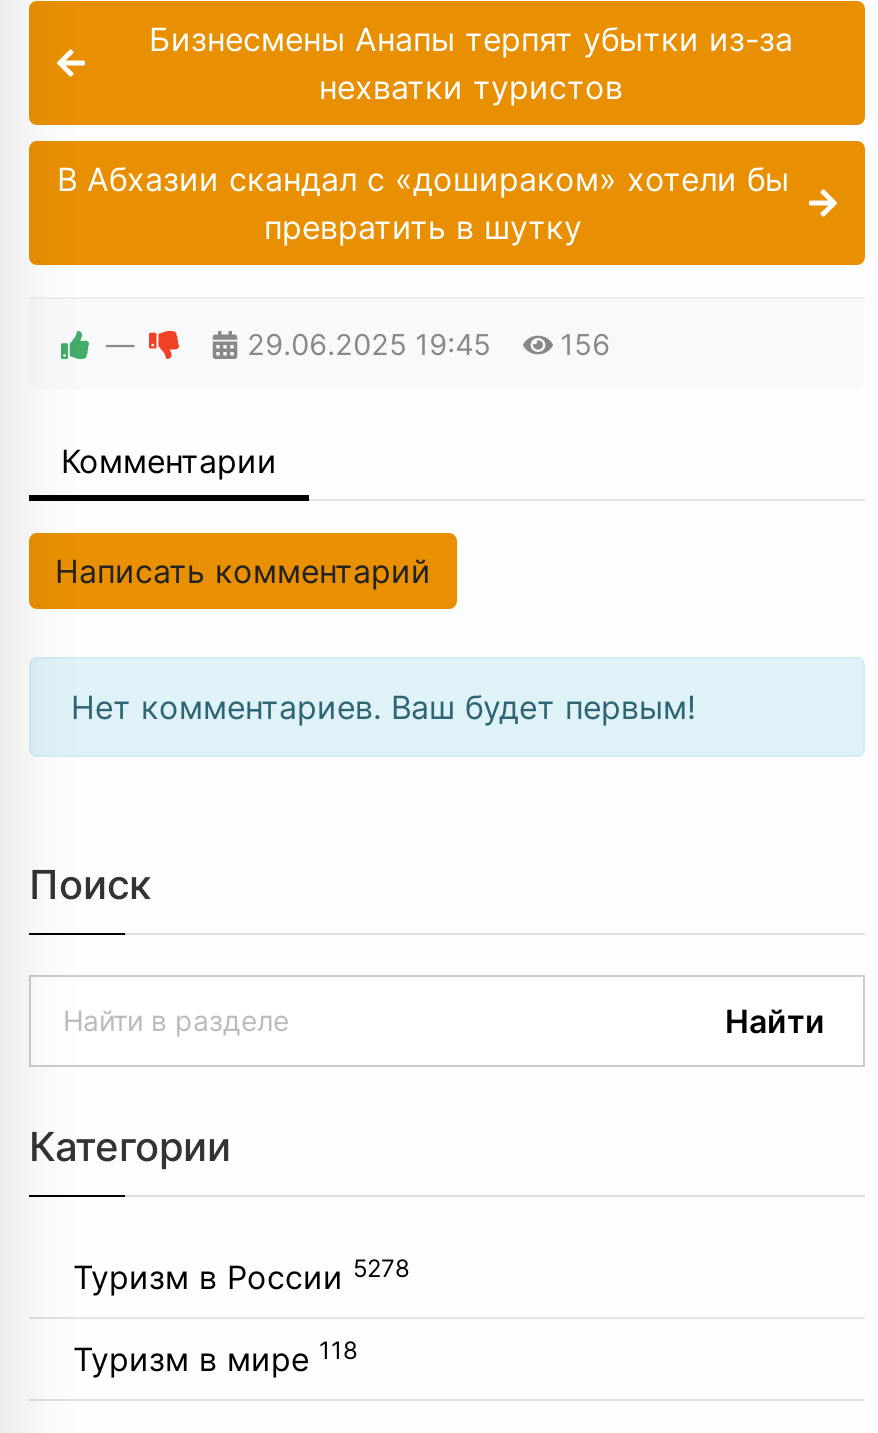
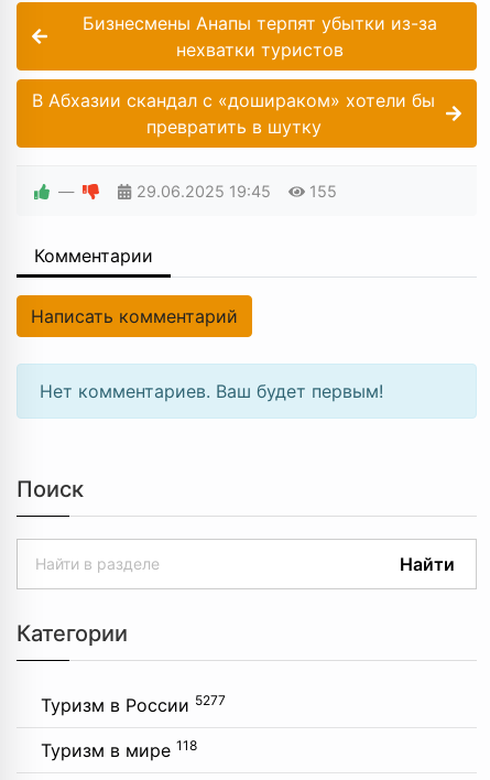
- 29.06.2025 19:45 156
+ 29.06.2025 19:45 155

- Туризм в России 5278
+ Туризм в России 5277
